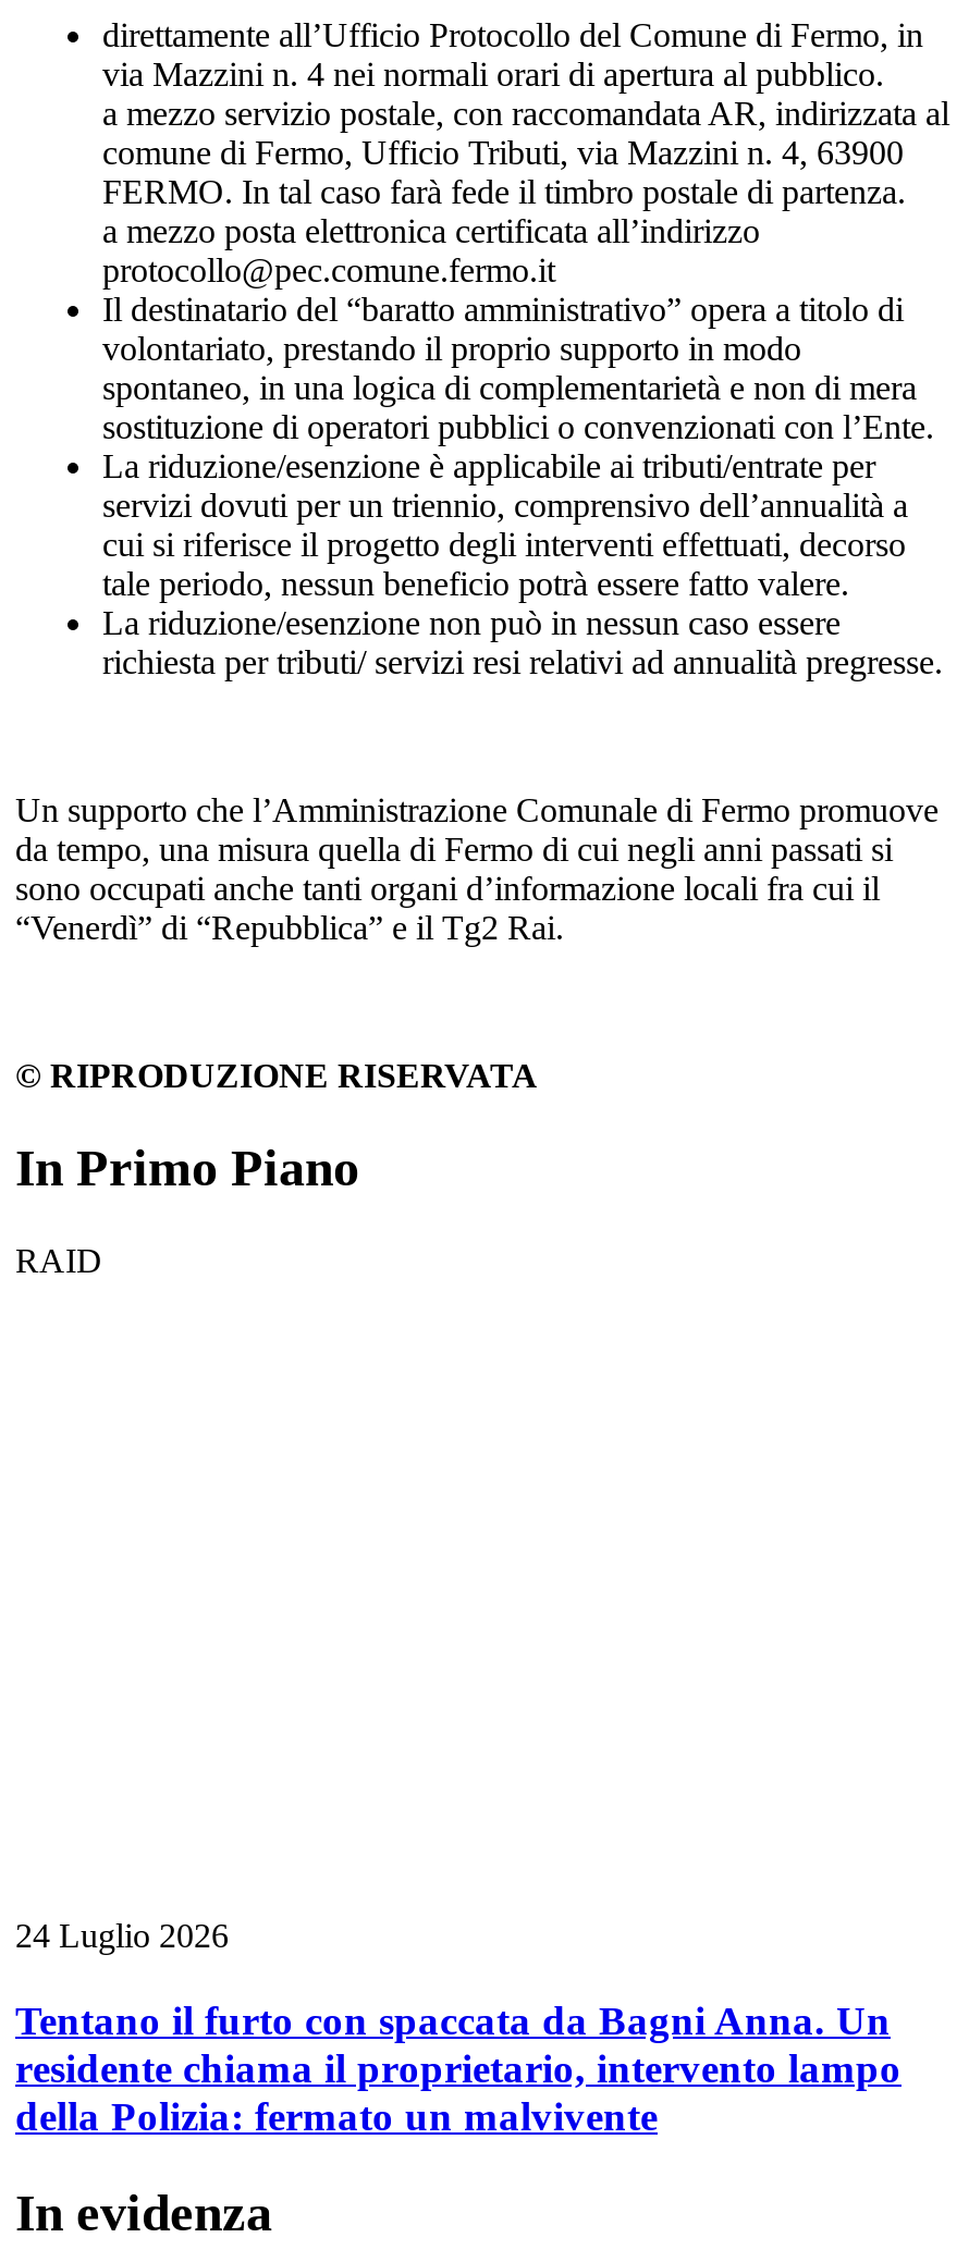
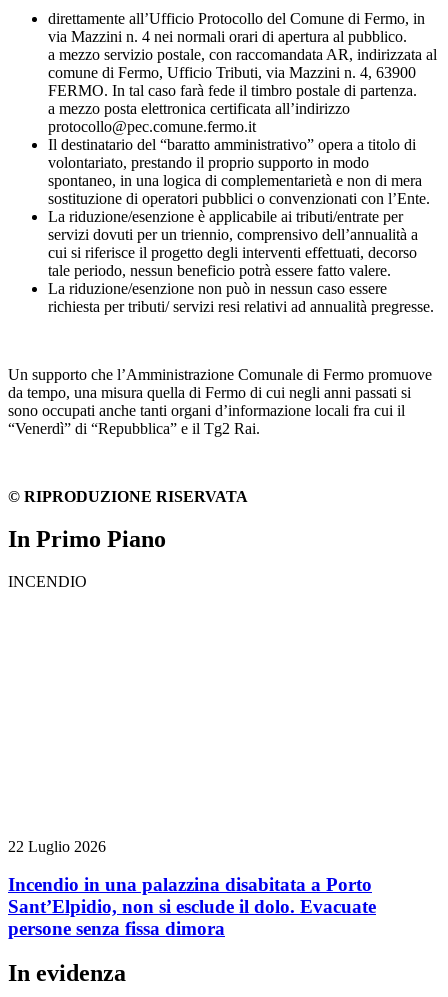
- RAID
+ INCENDIO

- 24 Luglio 2026
+ 22 Luglio 2026

- Tentano il furto con spaccata da Bagni Anna. Un
- residente chiama il proprietario, intervento lampo
- della Polizia: fermato un malvivente
+ Incendio in una palazzina disabitata a Porto
+ Sant’Elpidio, non si esclude il dolo. Evacuate
+ persone senza fissa dimora
